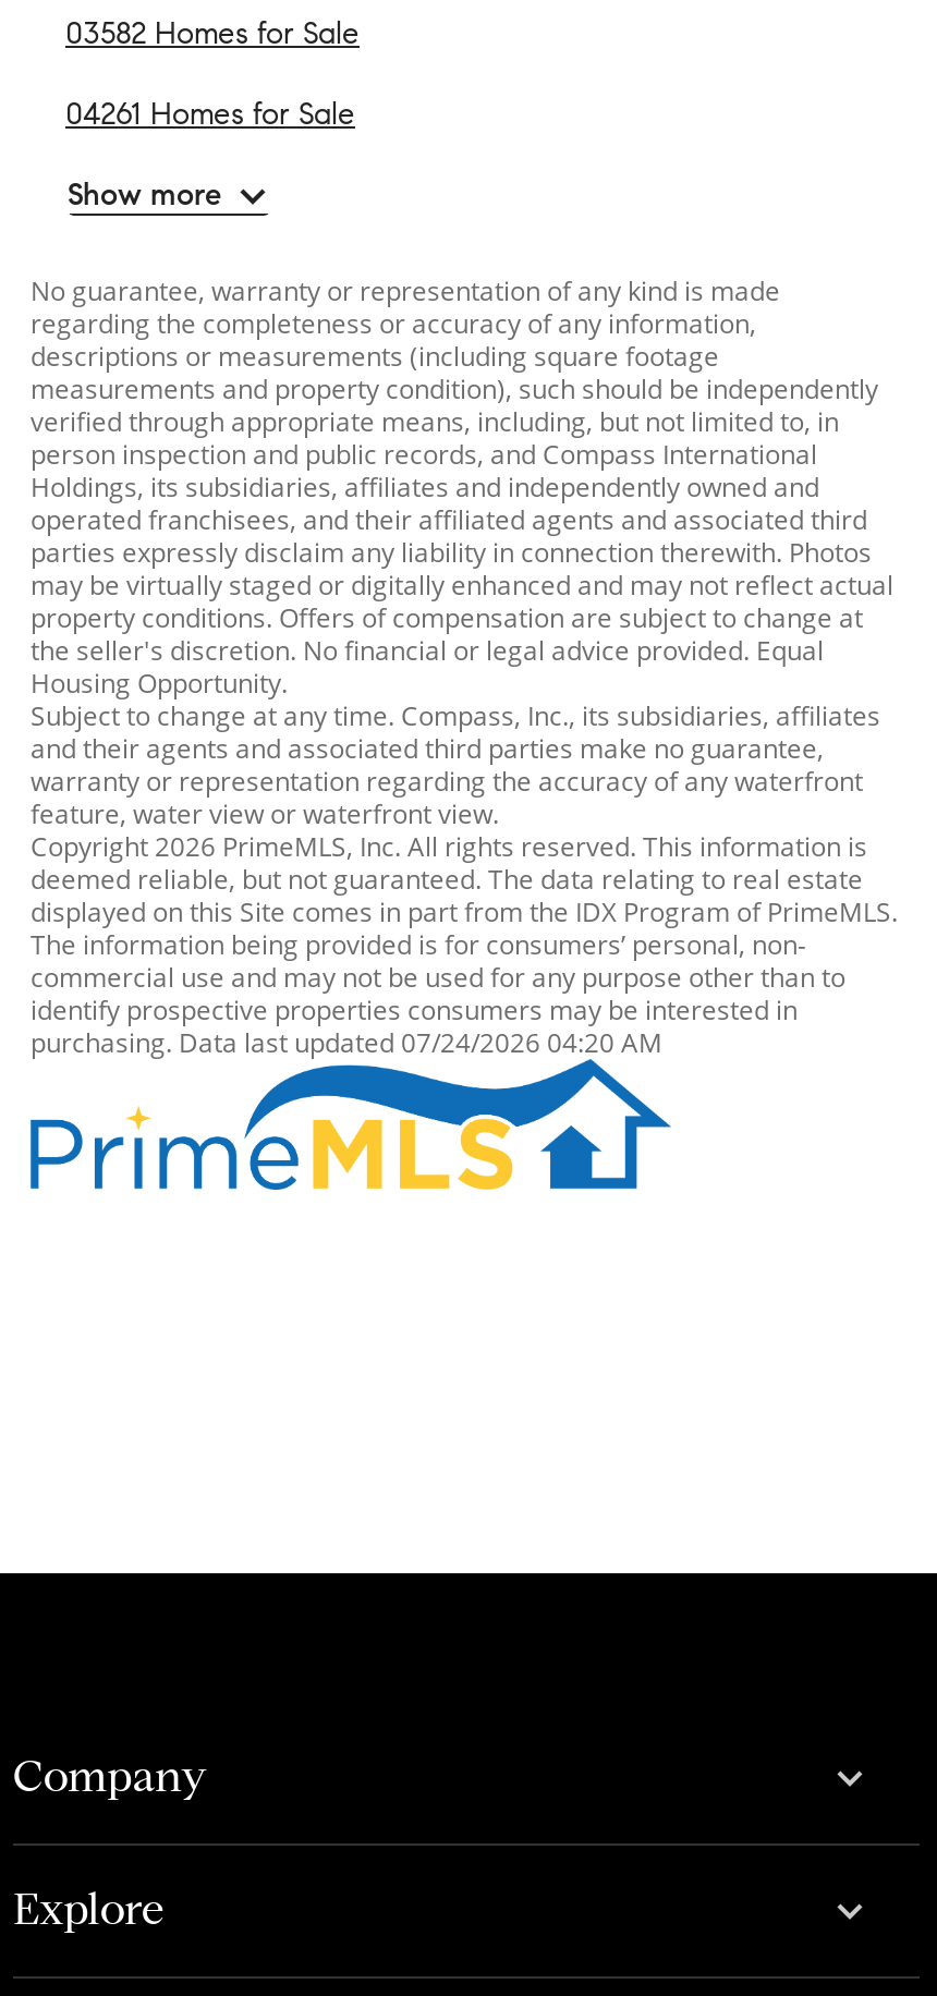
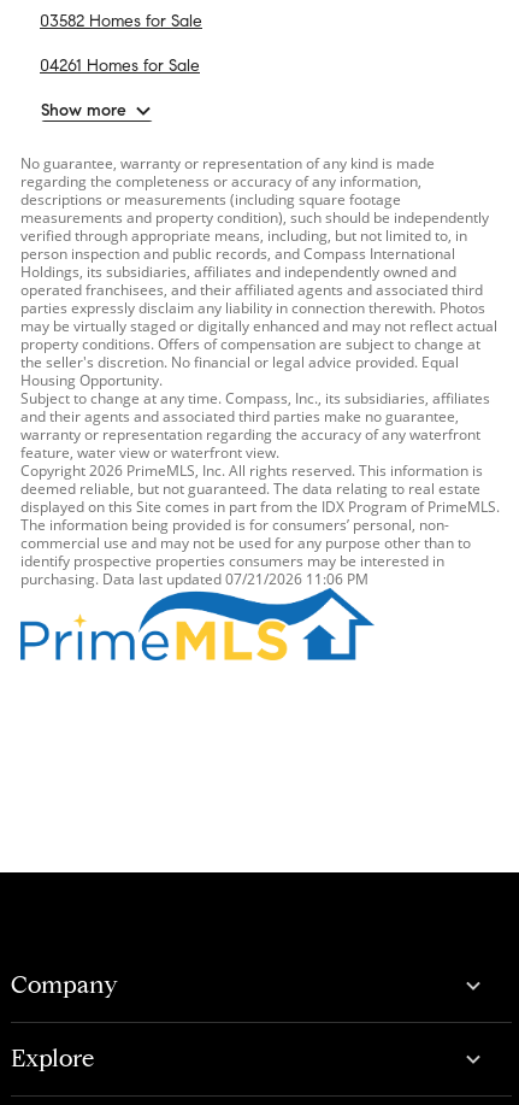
- purchasing. Data last updated 07/24/2026 04:20 AM
+ purchasing. Data last updated 07/21/2026 11:06 PM
